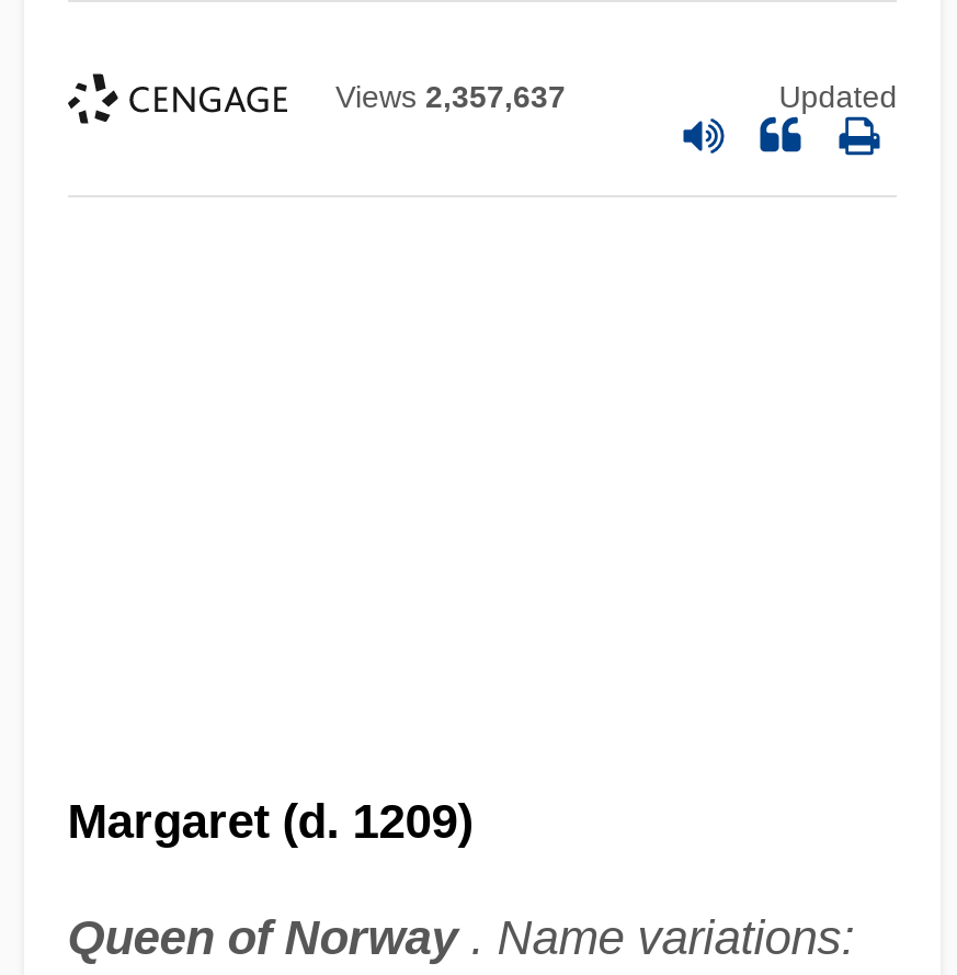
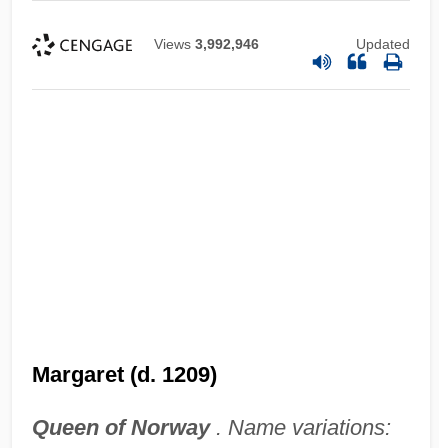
- Views 2,357,637
+ Views 3,992,946
